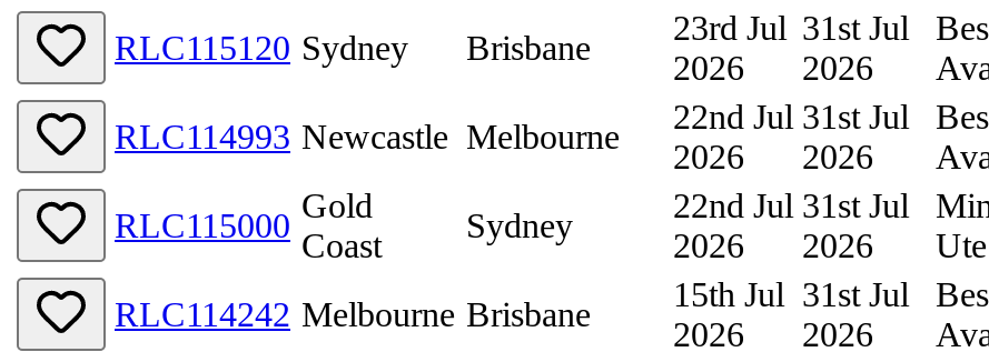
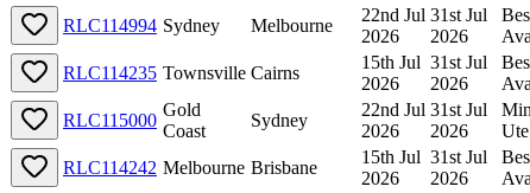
- 23rd Jul
+ 22nd Jul

- RLC115120 Sydney
- Brisbane
+ RLC114994 Sydney
+ Melbourne

- 22nd Jul
+ 15th Jul

- RLC114993 Newcastle Melbourne
+ RLC114235 Townsville Cairns
